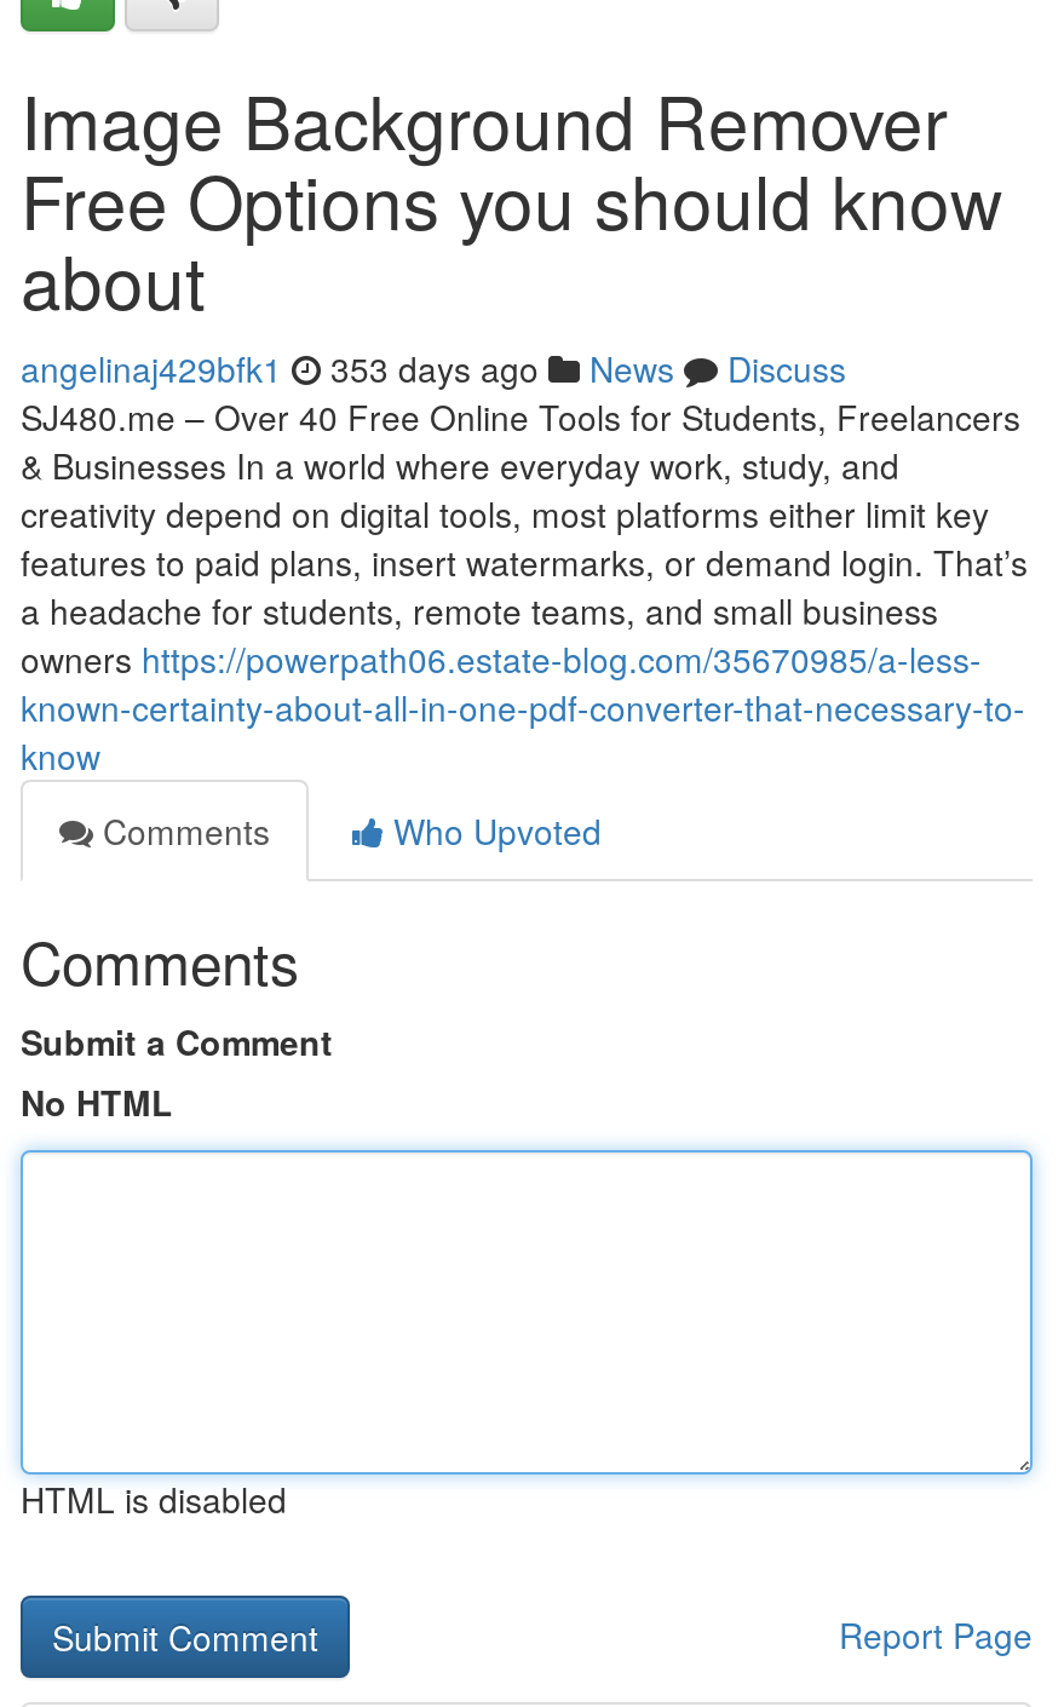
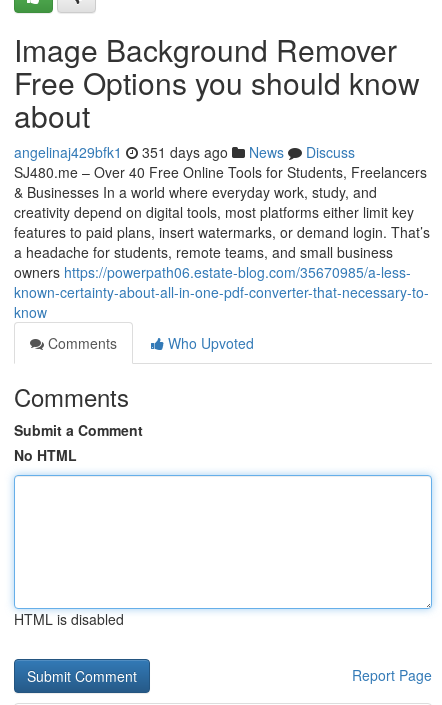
- angelinaj429bfk1 353 days ago News Discuss
+ angelinaj429bfk1 351 days ago News Discuss
